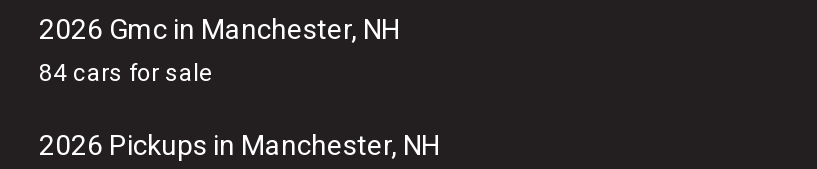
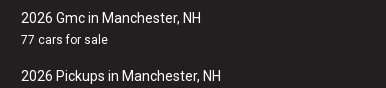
- 84 cars for sale
+ 77 cars for sale
